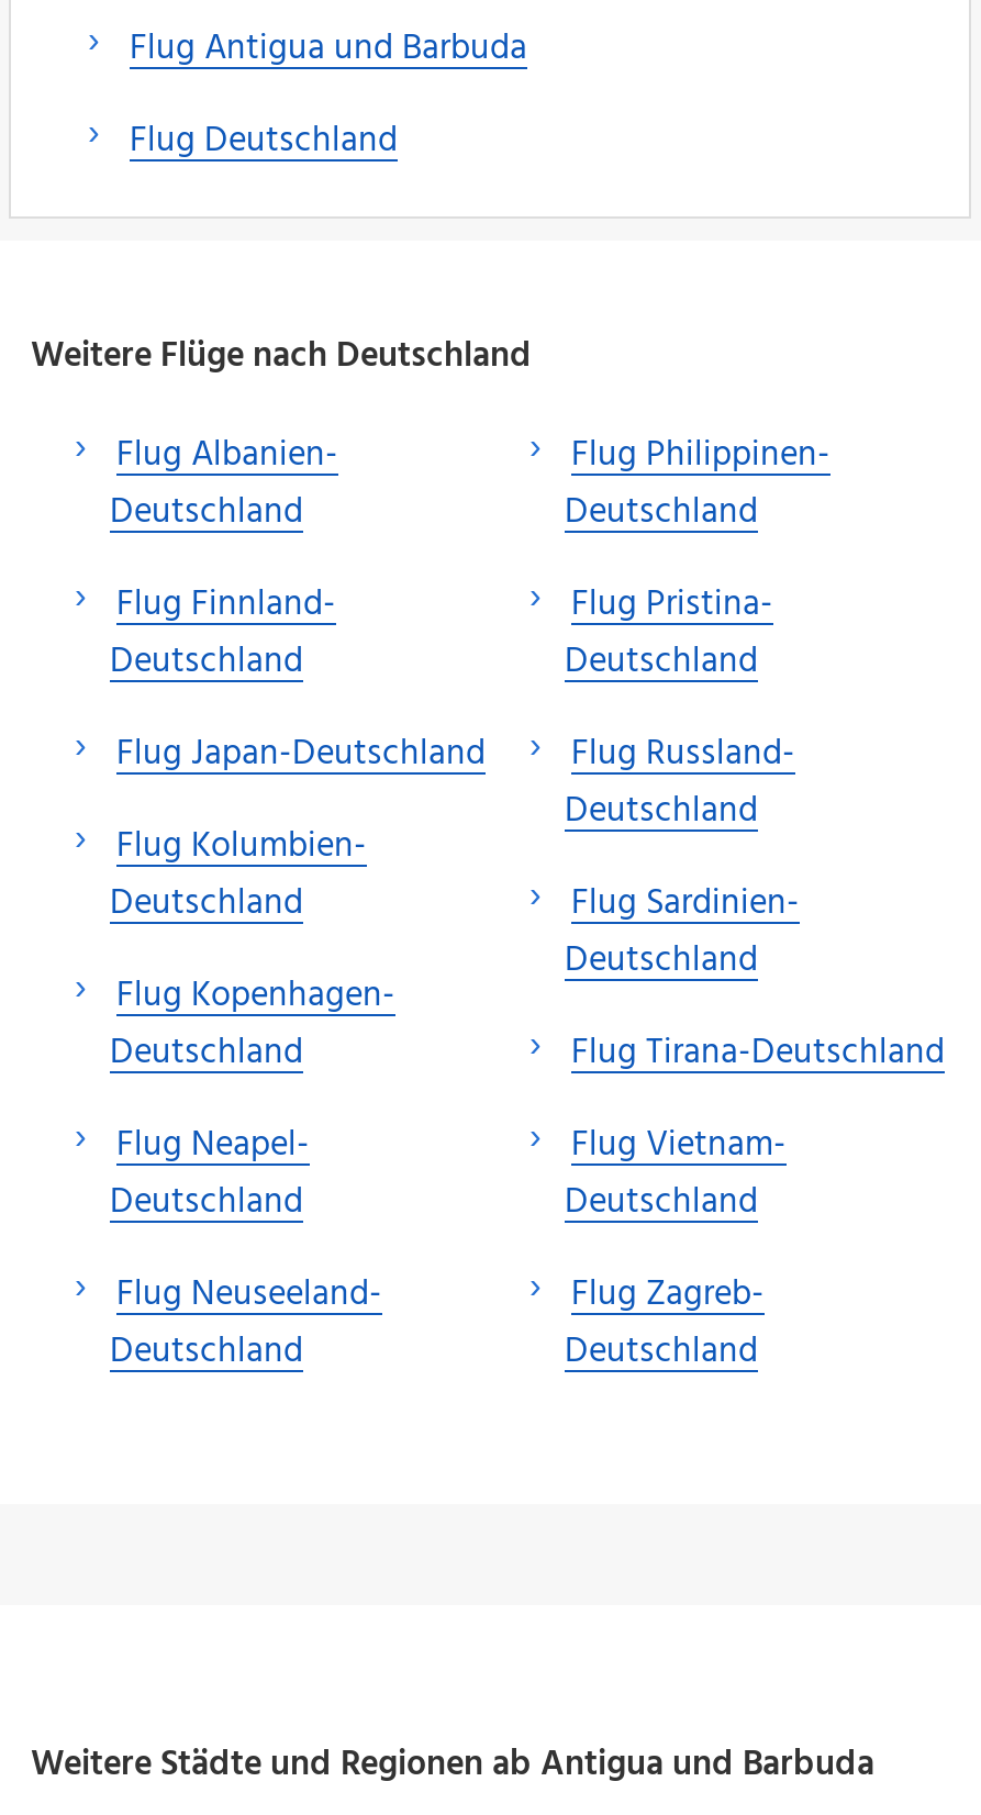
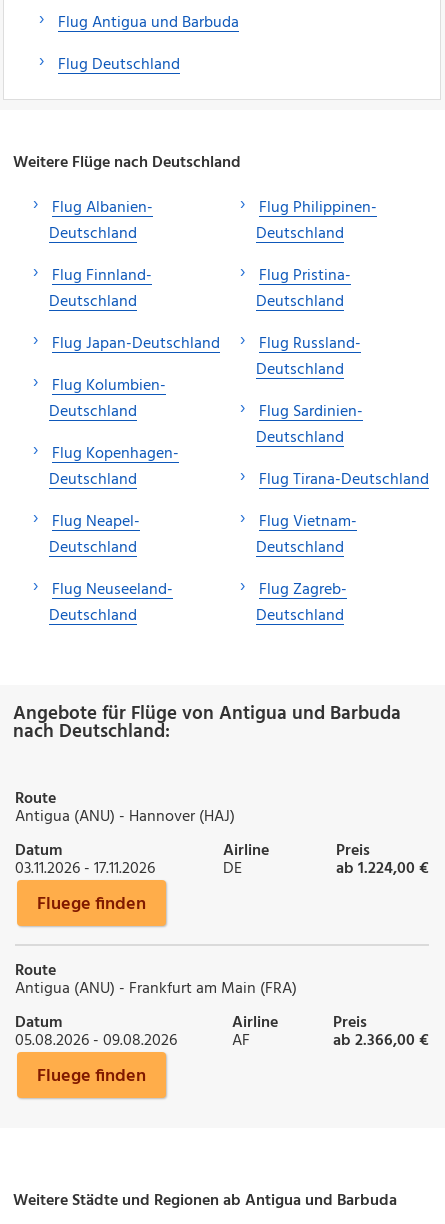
+ Angebote für Flüge von Antigua und Barbuda
+ nach Deutschland:
+ Route
+ Antigua (ANU) - Hannover (HAJ)
+ Datum
+ 03.11.2026 - 17.11.2026

+ Preis
+ ab 1.224,00 €
+ Fluege finden
+ Route
+ Antigua (ANU) - Frankfurt am Main (FRA)
+ Datum
+ 05.08.2026 - 09.08.2026

+ Preis
+ ab 2.366,00 €
+ Fluege finden

+ Airline
+ DE

+ Airline
+ AF
